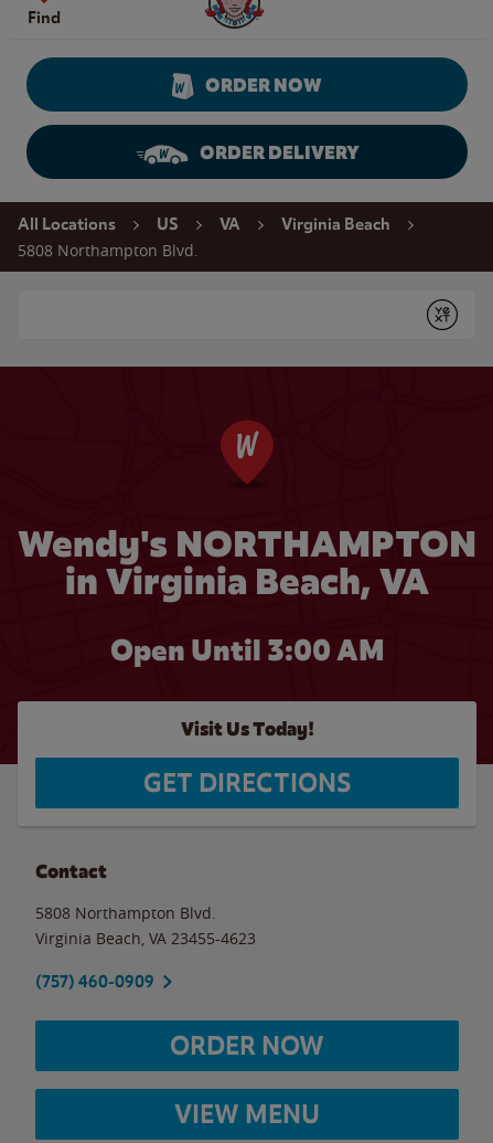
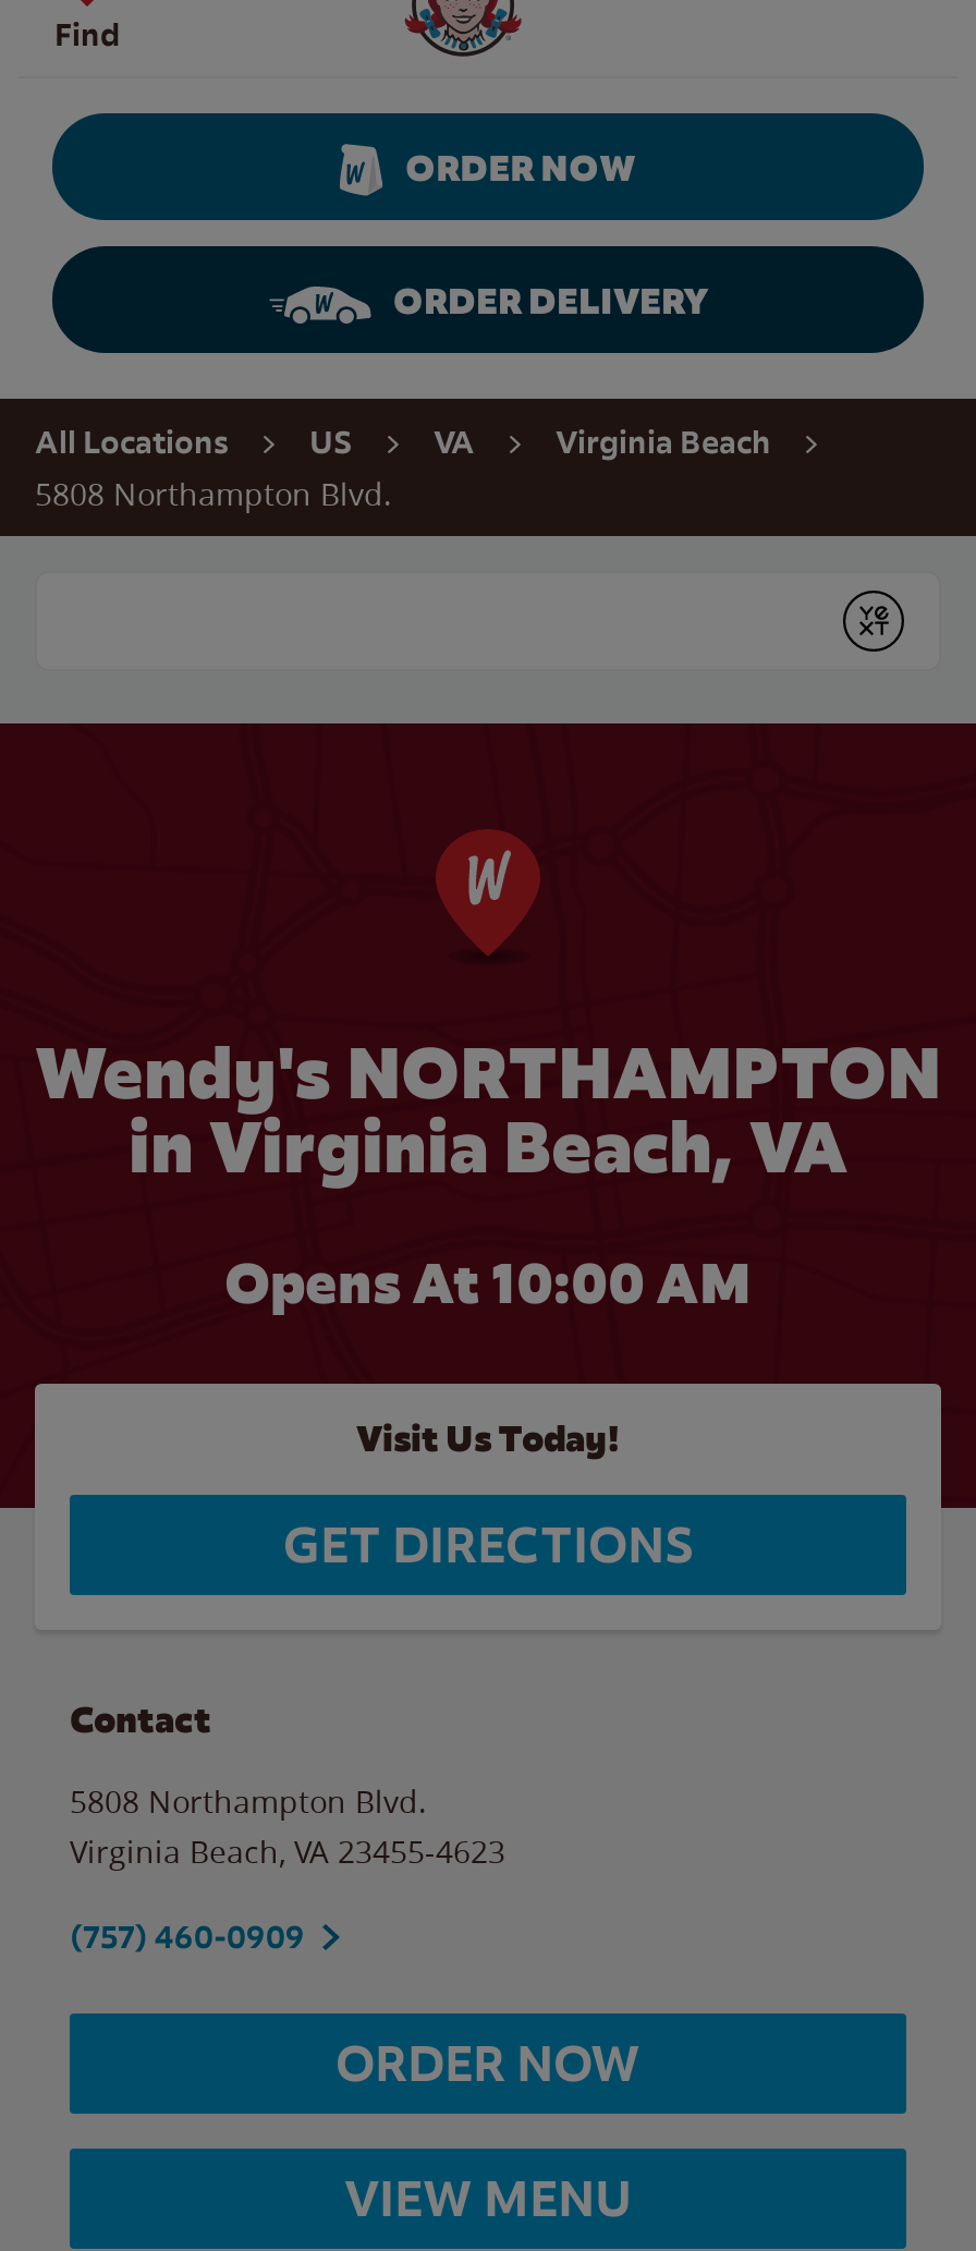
- Open Until 3:00 AM
+ Opens At 10:00 AM
